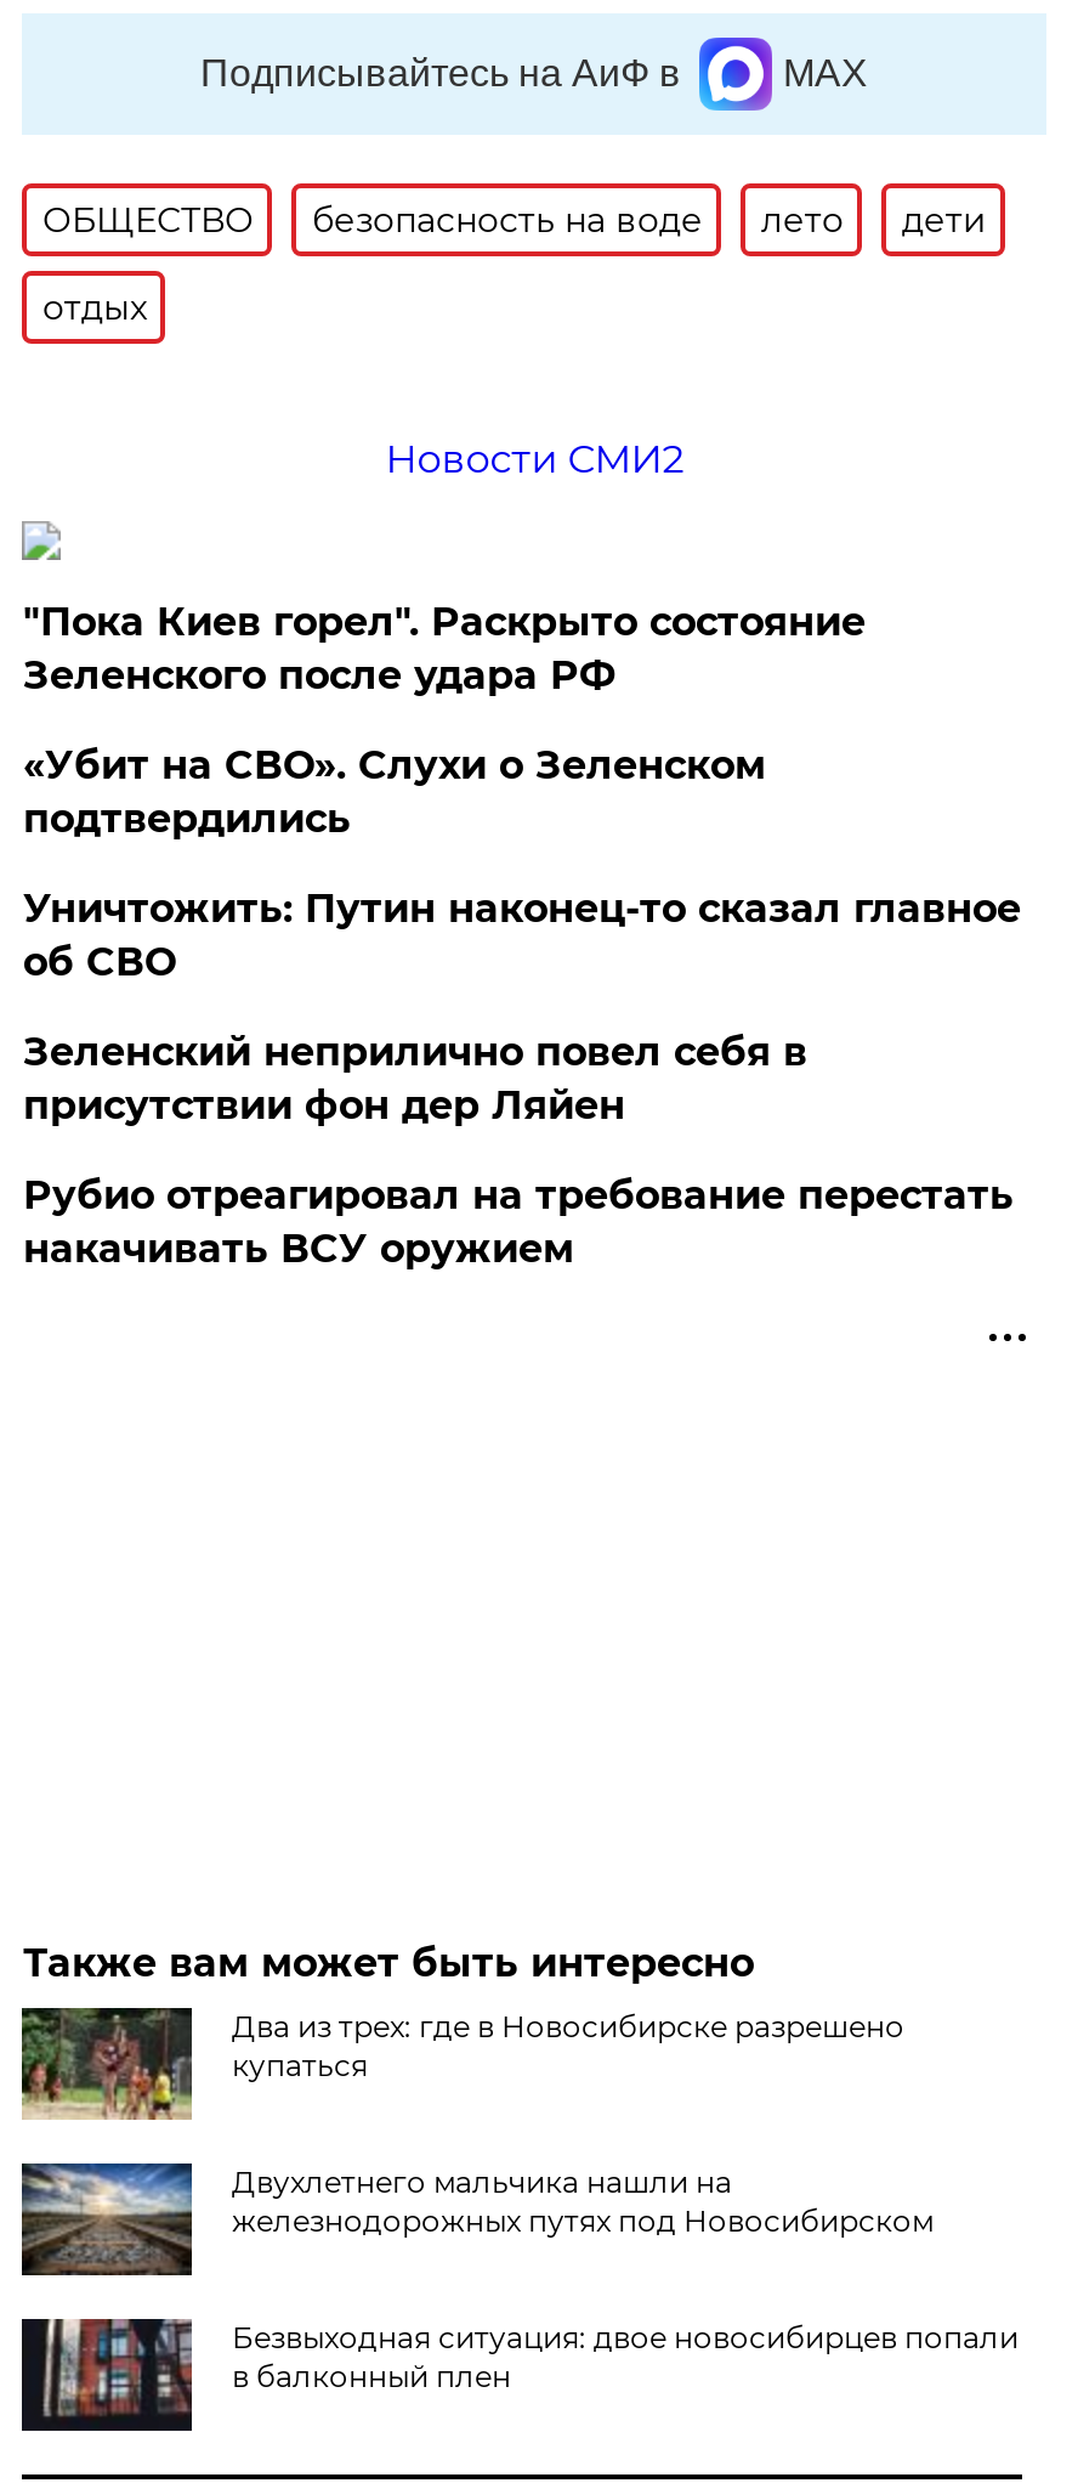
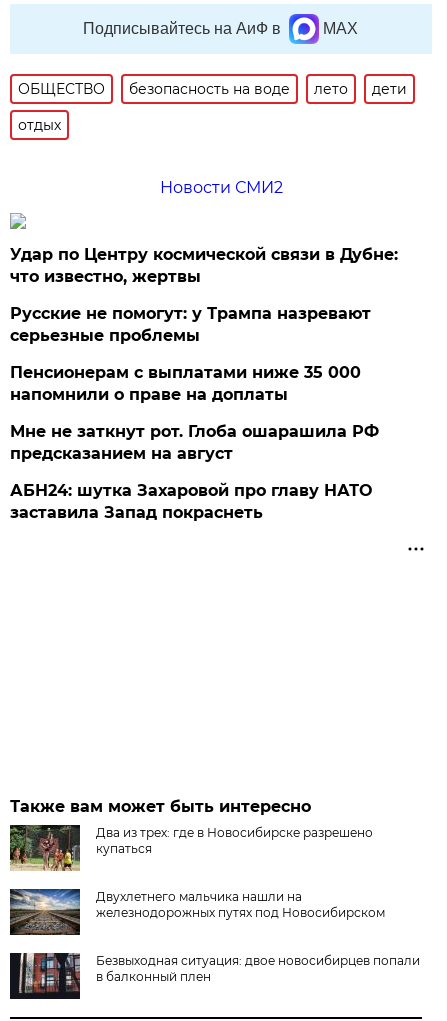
- "Пока Киев горел". Раскрыто состояние
- Зеленского после удара РФ
+ Удар по Центру космической связи в Дубне:
+ что известно, жертвы

- «Убит на СВО». Слухи о Зеленском
- подтвердились
+ Русские не помогут: у Трампа назревают
+ серьезные проблемы

- Уничтожить: Путин наконец-то сказал главное
- об СВО
+ Пенсионерам с выплатами ниже 35 000
+ напомнили о праве на доплаты

- Зеленский неприлично повел cебя в
- присутствии фон дер Ляйен
+ Мне не заткнут рот. Глоба ошарашила РФ
+ предсказанием на август

- Рубио отреагировал на требование перестать
- накачивать ВСУ оружием
+ АБН24: шутка Захаровой про главу НАТО
+ заставила Запад покраснеть
